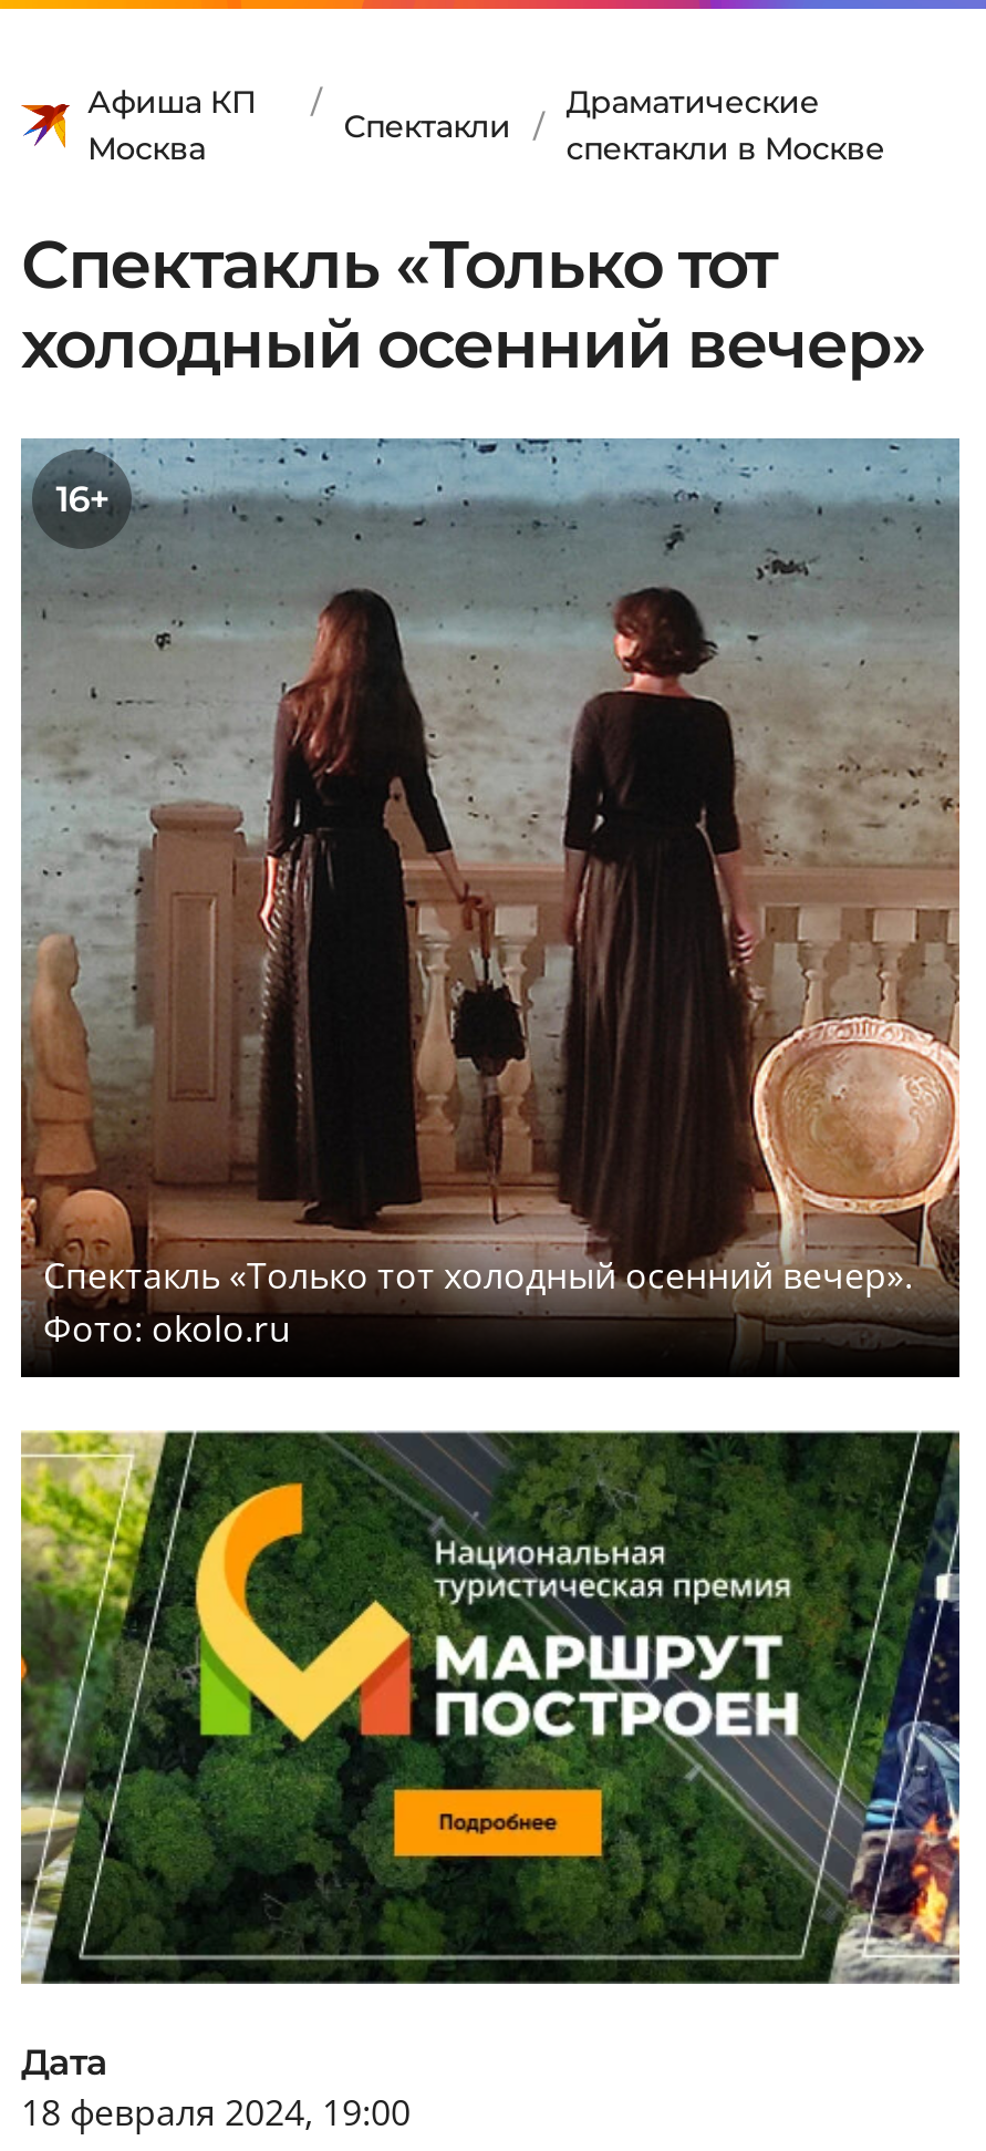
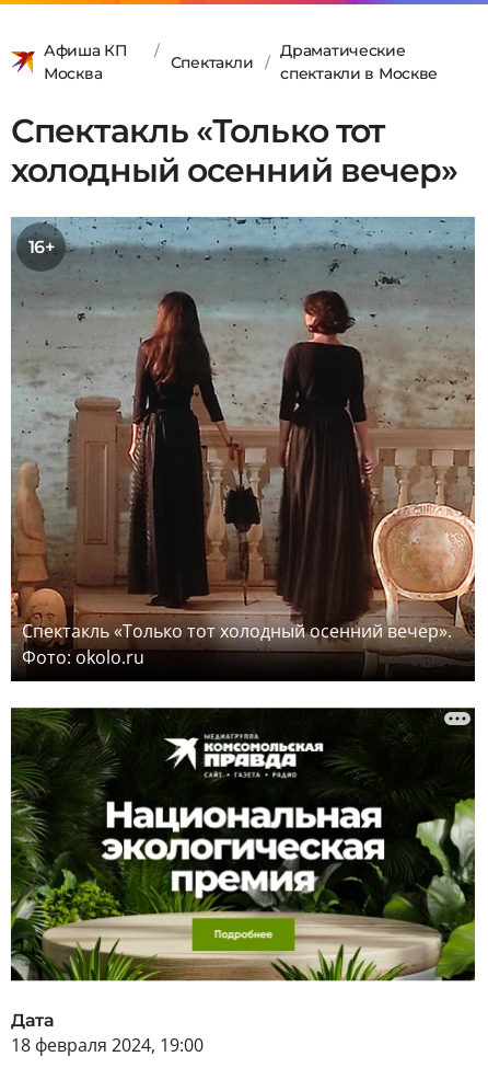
- [image]
+ [image]
